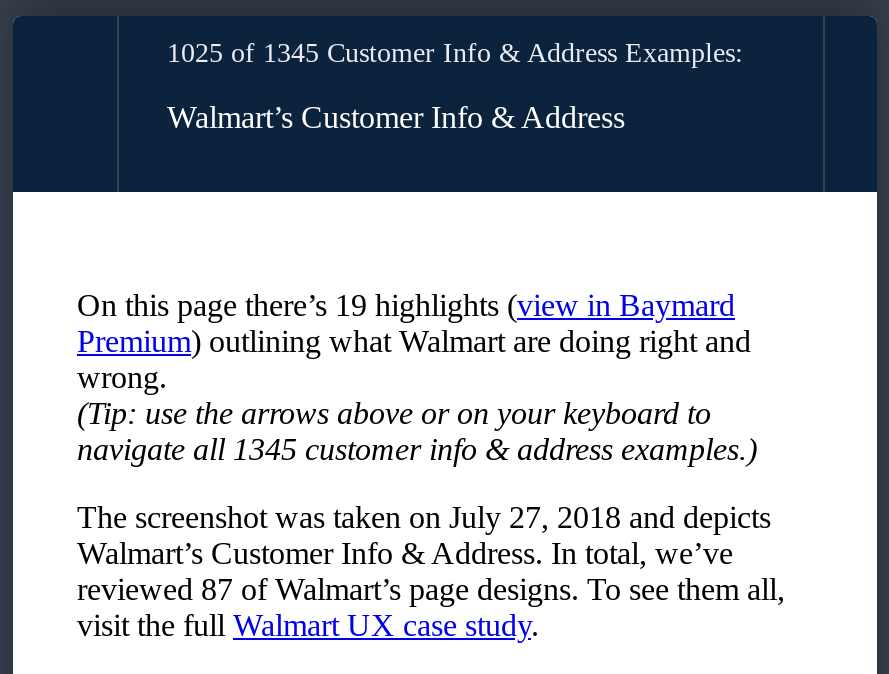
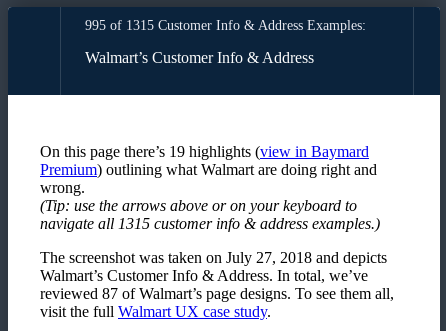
- 1025 of 1345 Customer Info & Address Examples:
+ 995 of 1315 Customer Info & Address Examples:

- navigate all 1345 customer info & address examples.)
+ navigate all 1315 customer info & address examples.)
